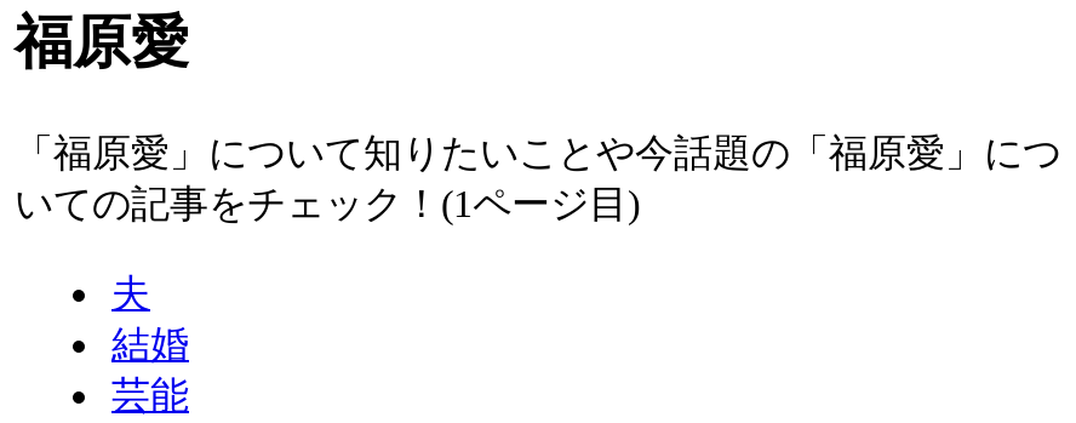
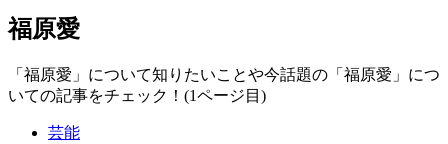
- 夫
- 結婚
